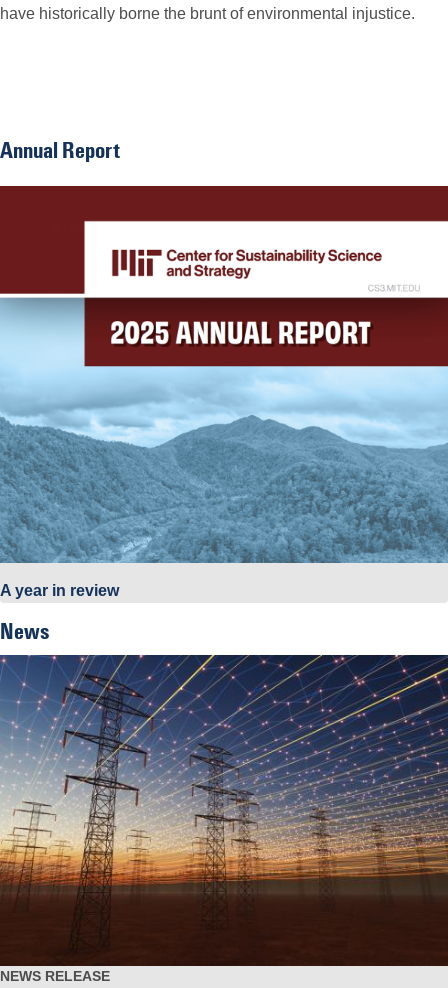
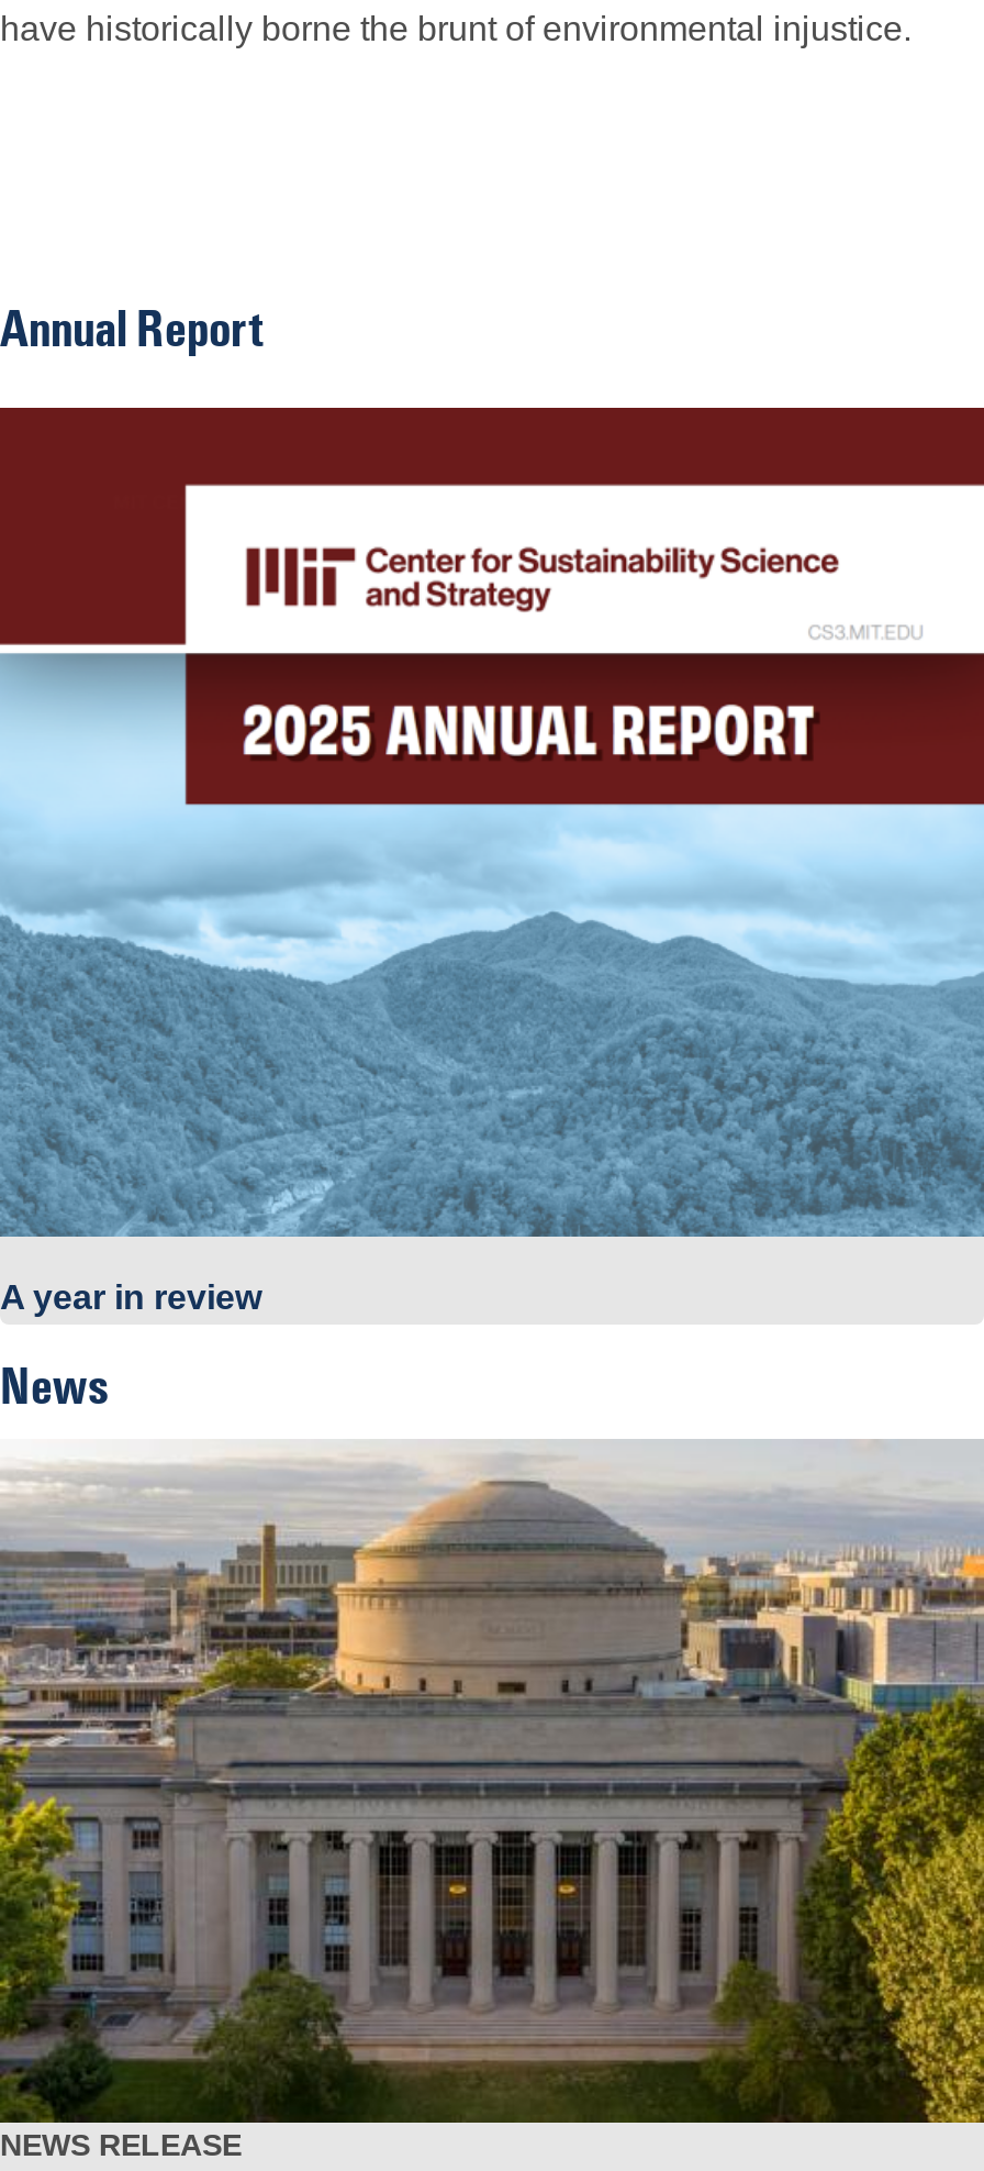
- [image]
+ [image]
